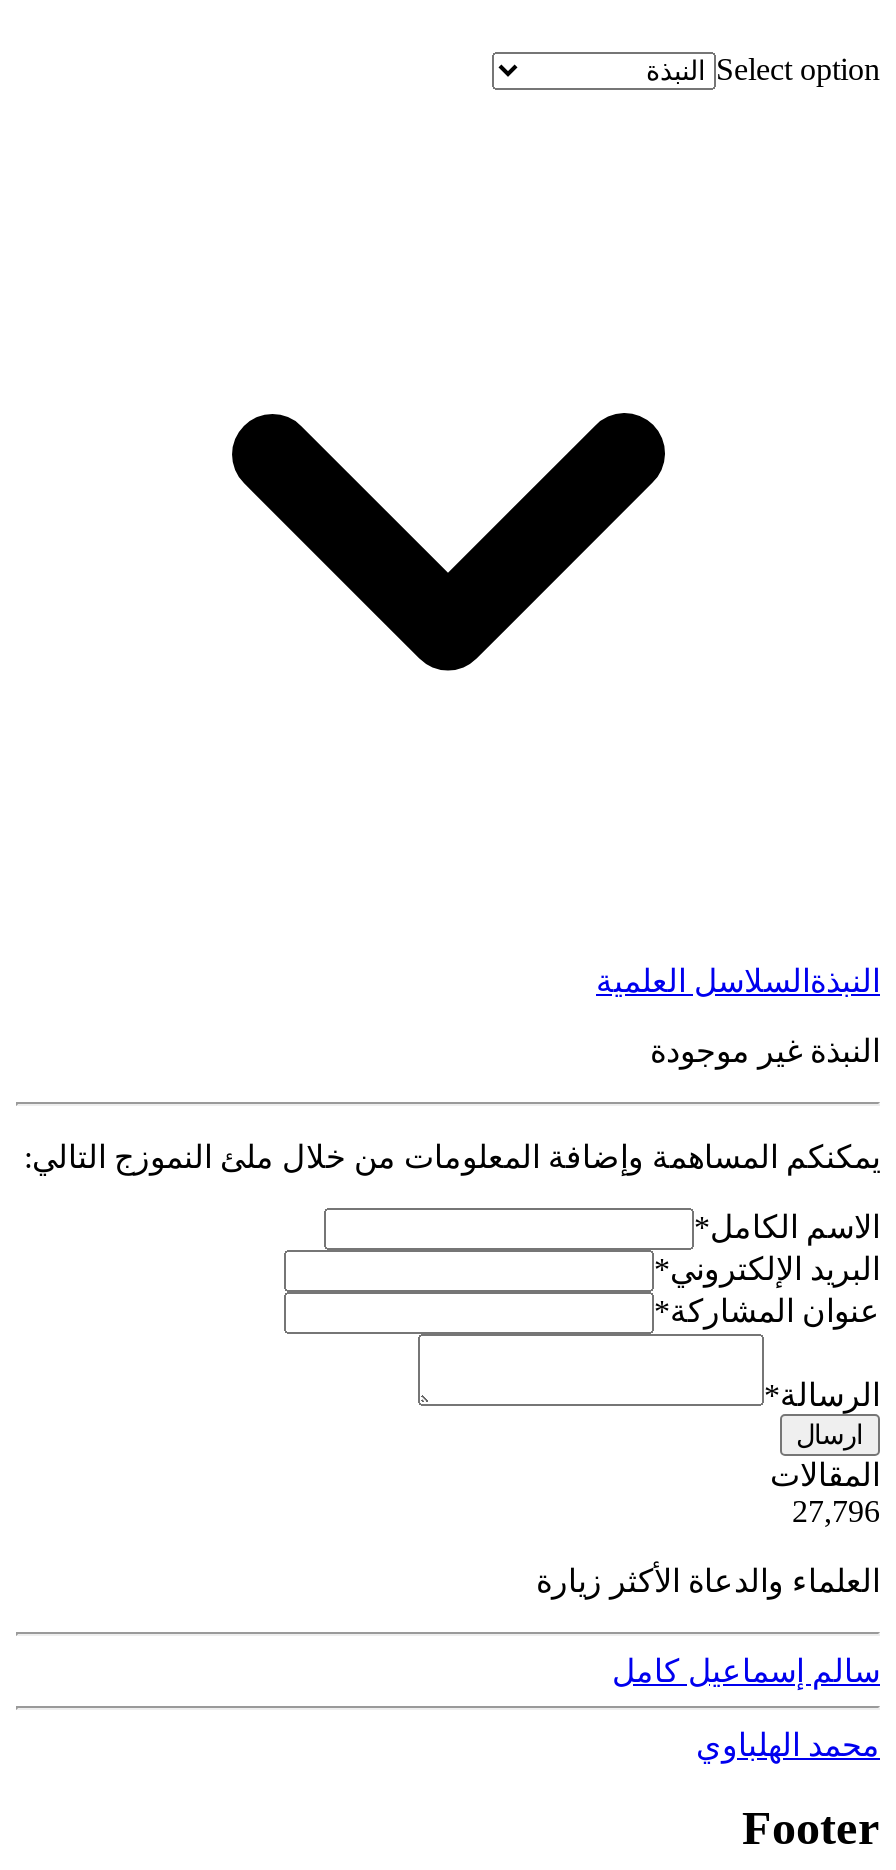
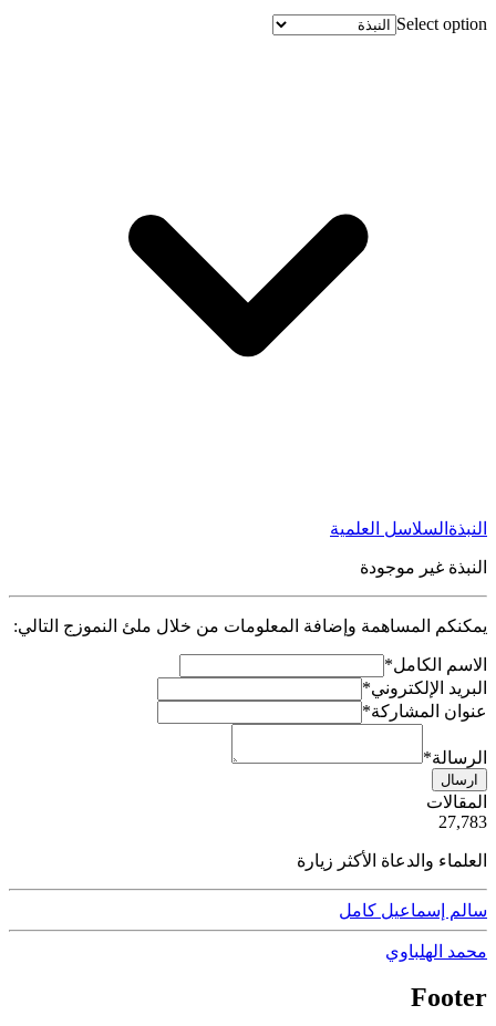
- 27,796
+ 27,783
